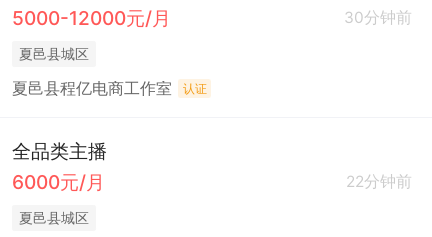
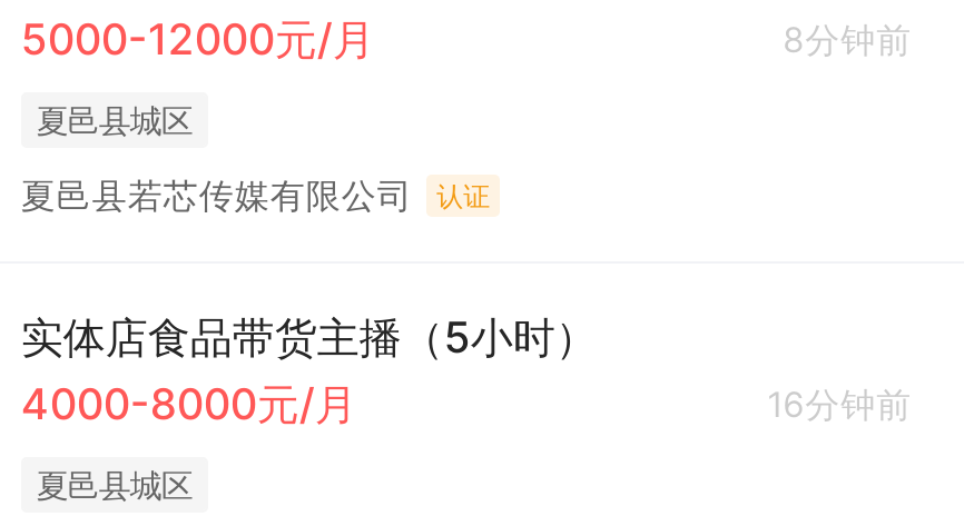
- 30分钟前
+ 8分钟前

- 夏邑县程亿电商工作室
+ 夏邑县若芯传媒有限公司

- 全品类主播
- 6000元/月
- 22分钟前
+ 实体店食品带货主播（5小时）
+ 4000-8000元/月
+ 16分钟前
